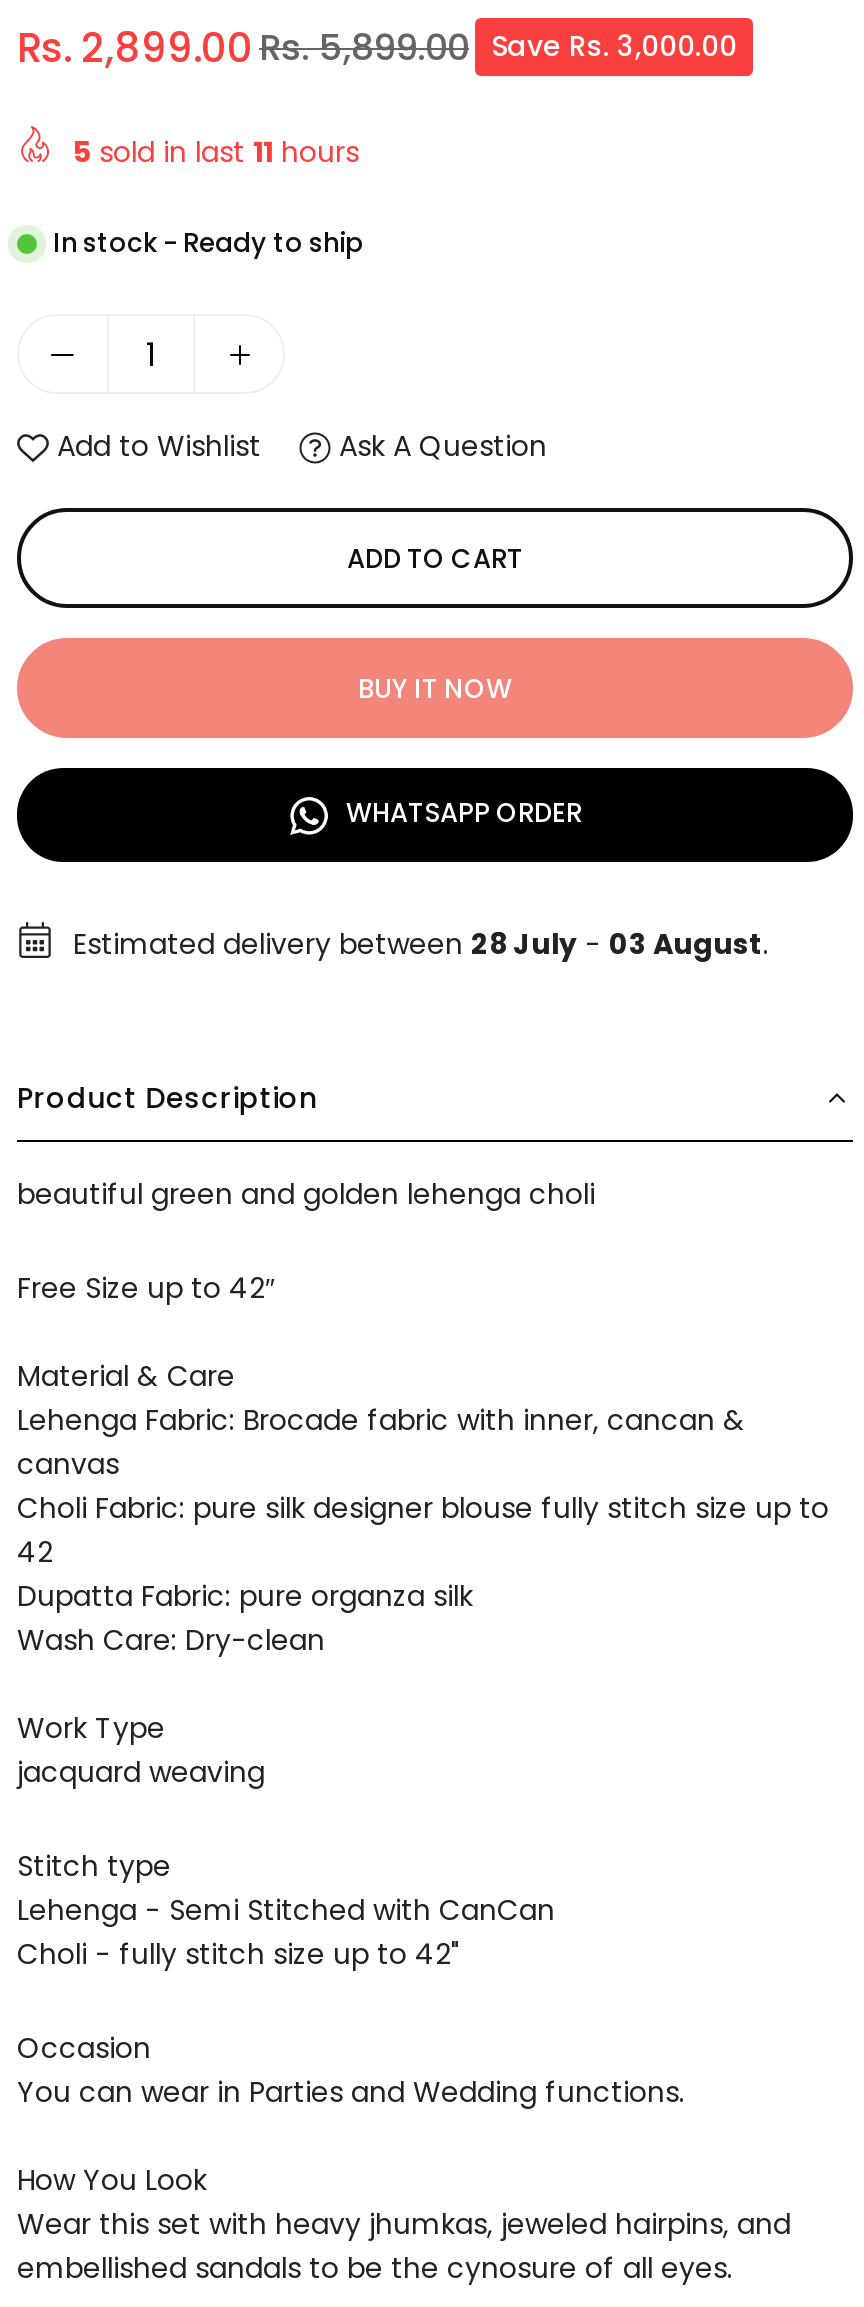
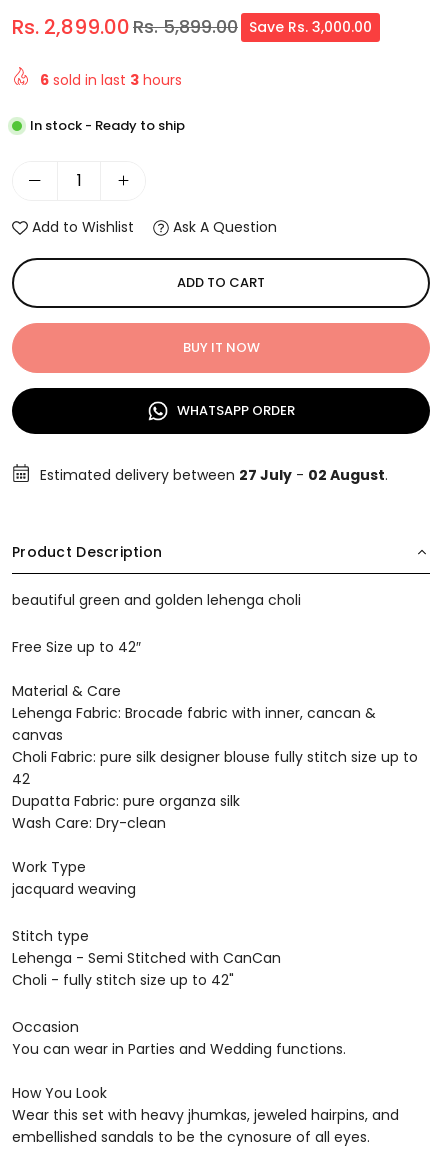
- 5 sold in last 11 hours
+ 6 sold in last 3 hours

- Estimated delivery between 28 July - 03 August.
+ Estimated delivery between 27 July - 02 August.
